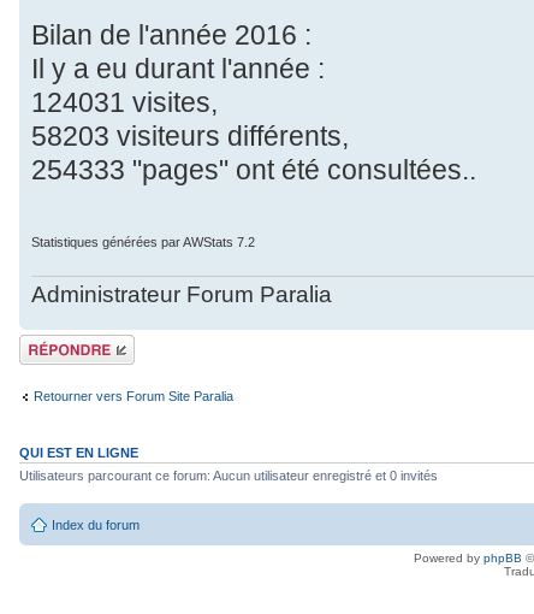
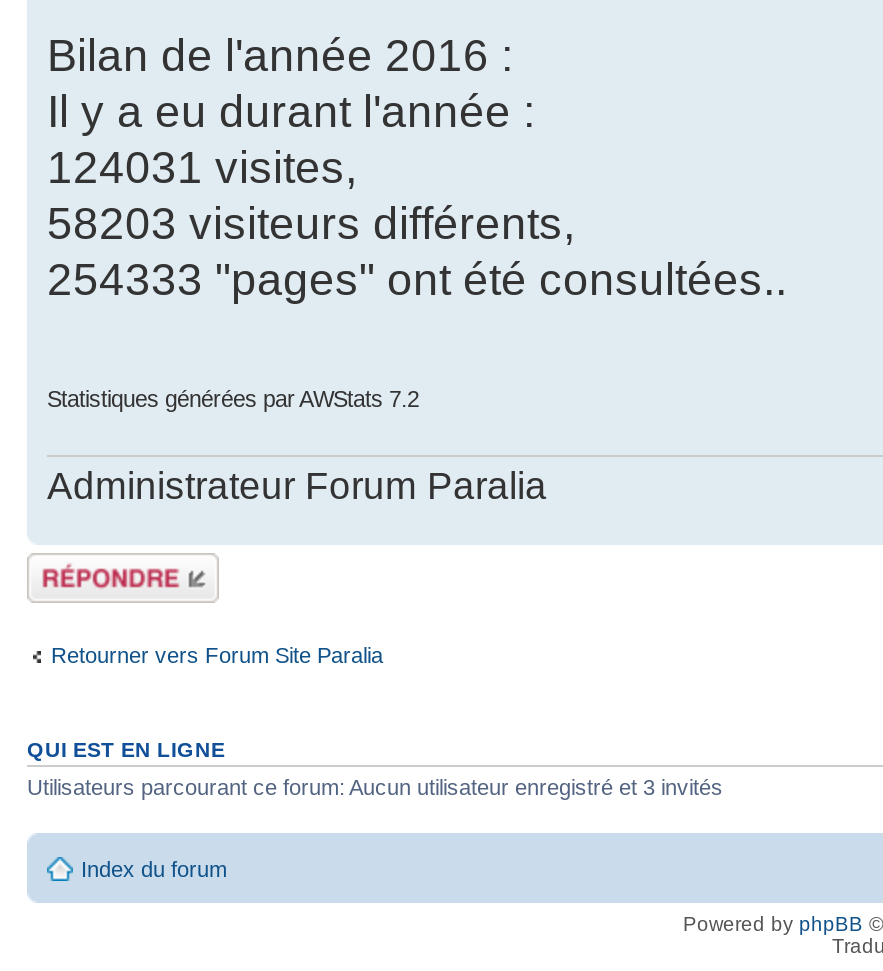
- Utilisateurs parcourant ce forum: Aucun utilisateur enregistré et 0 invités
+ Utilisateurs parcourant ce forum: Aucun utilisateur enregistré et 3 invités
